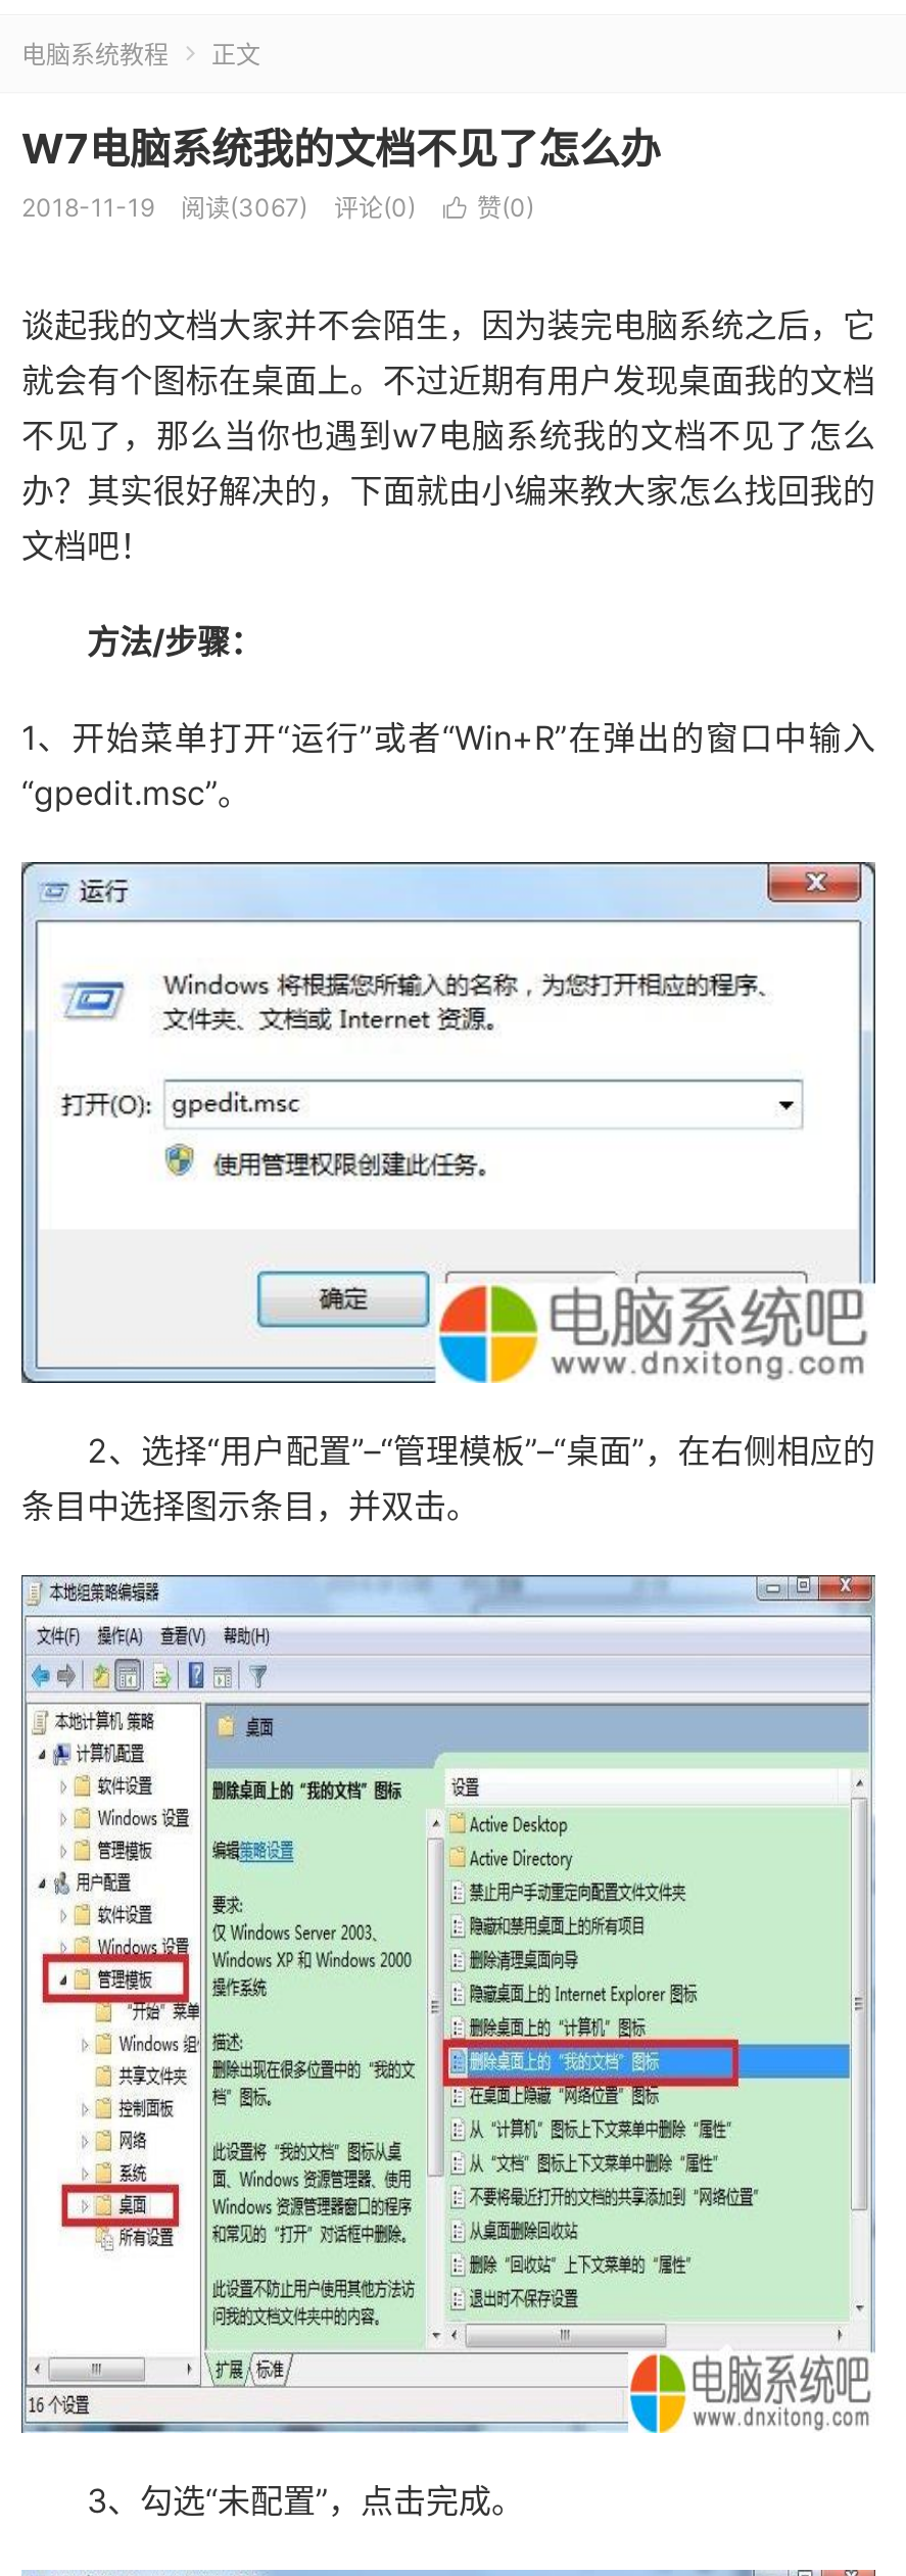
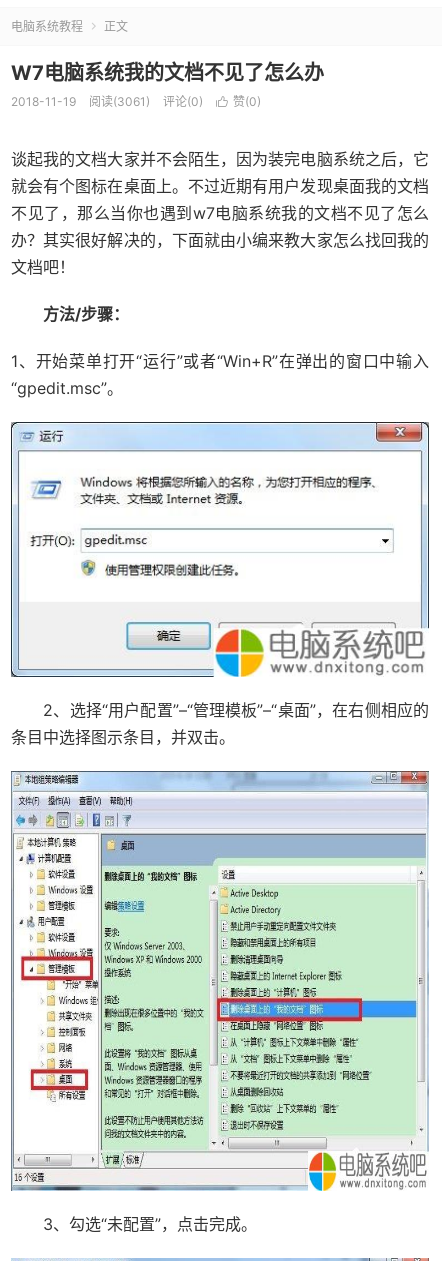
- 阅读(3067)
+ 阅读(3061)
